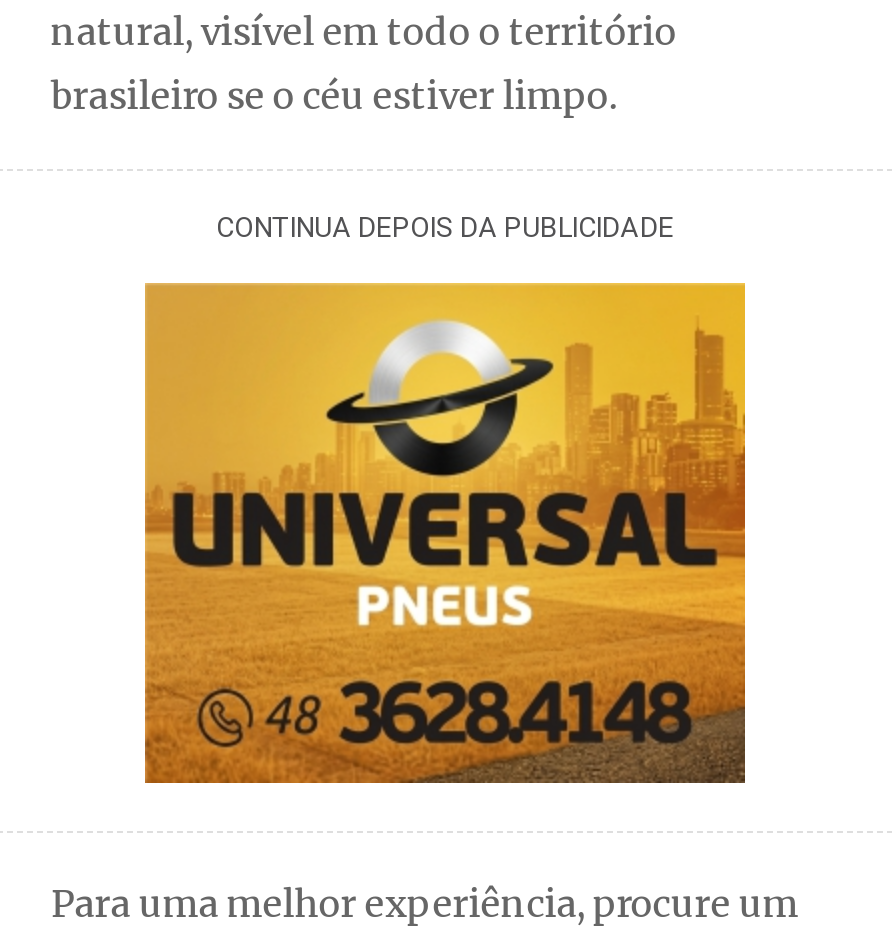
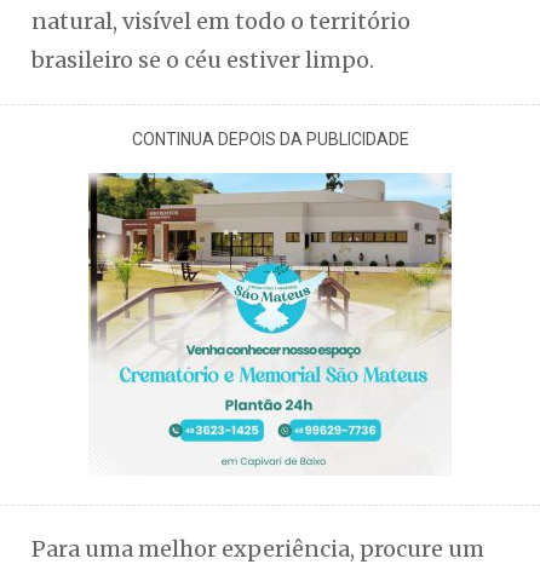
- [image]
+ [image]
